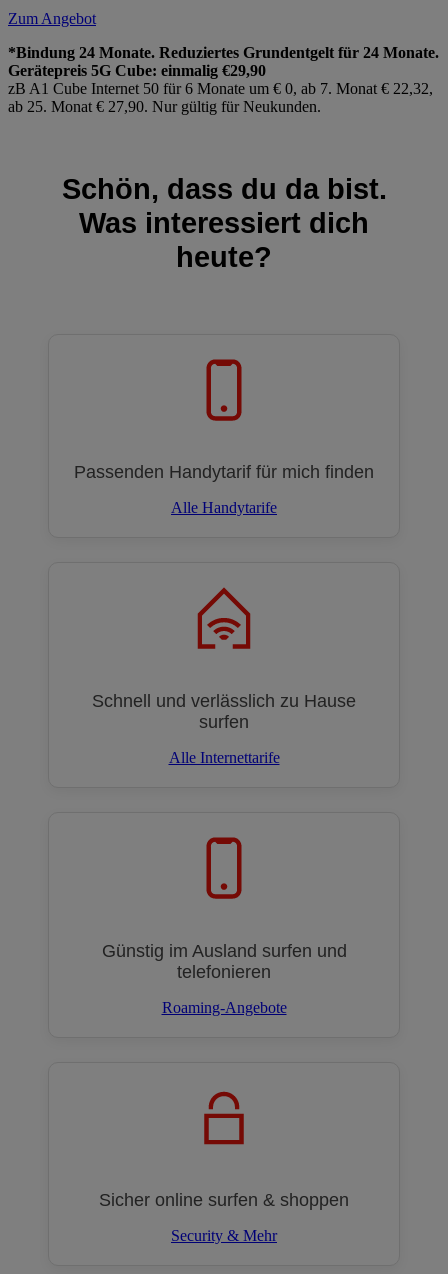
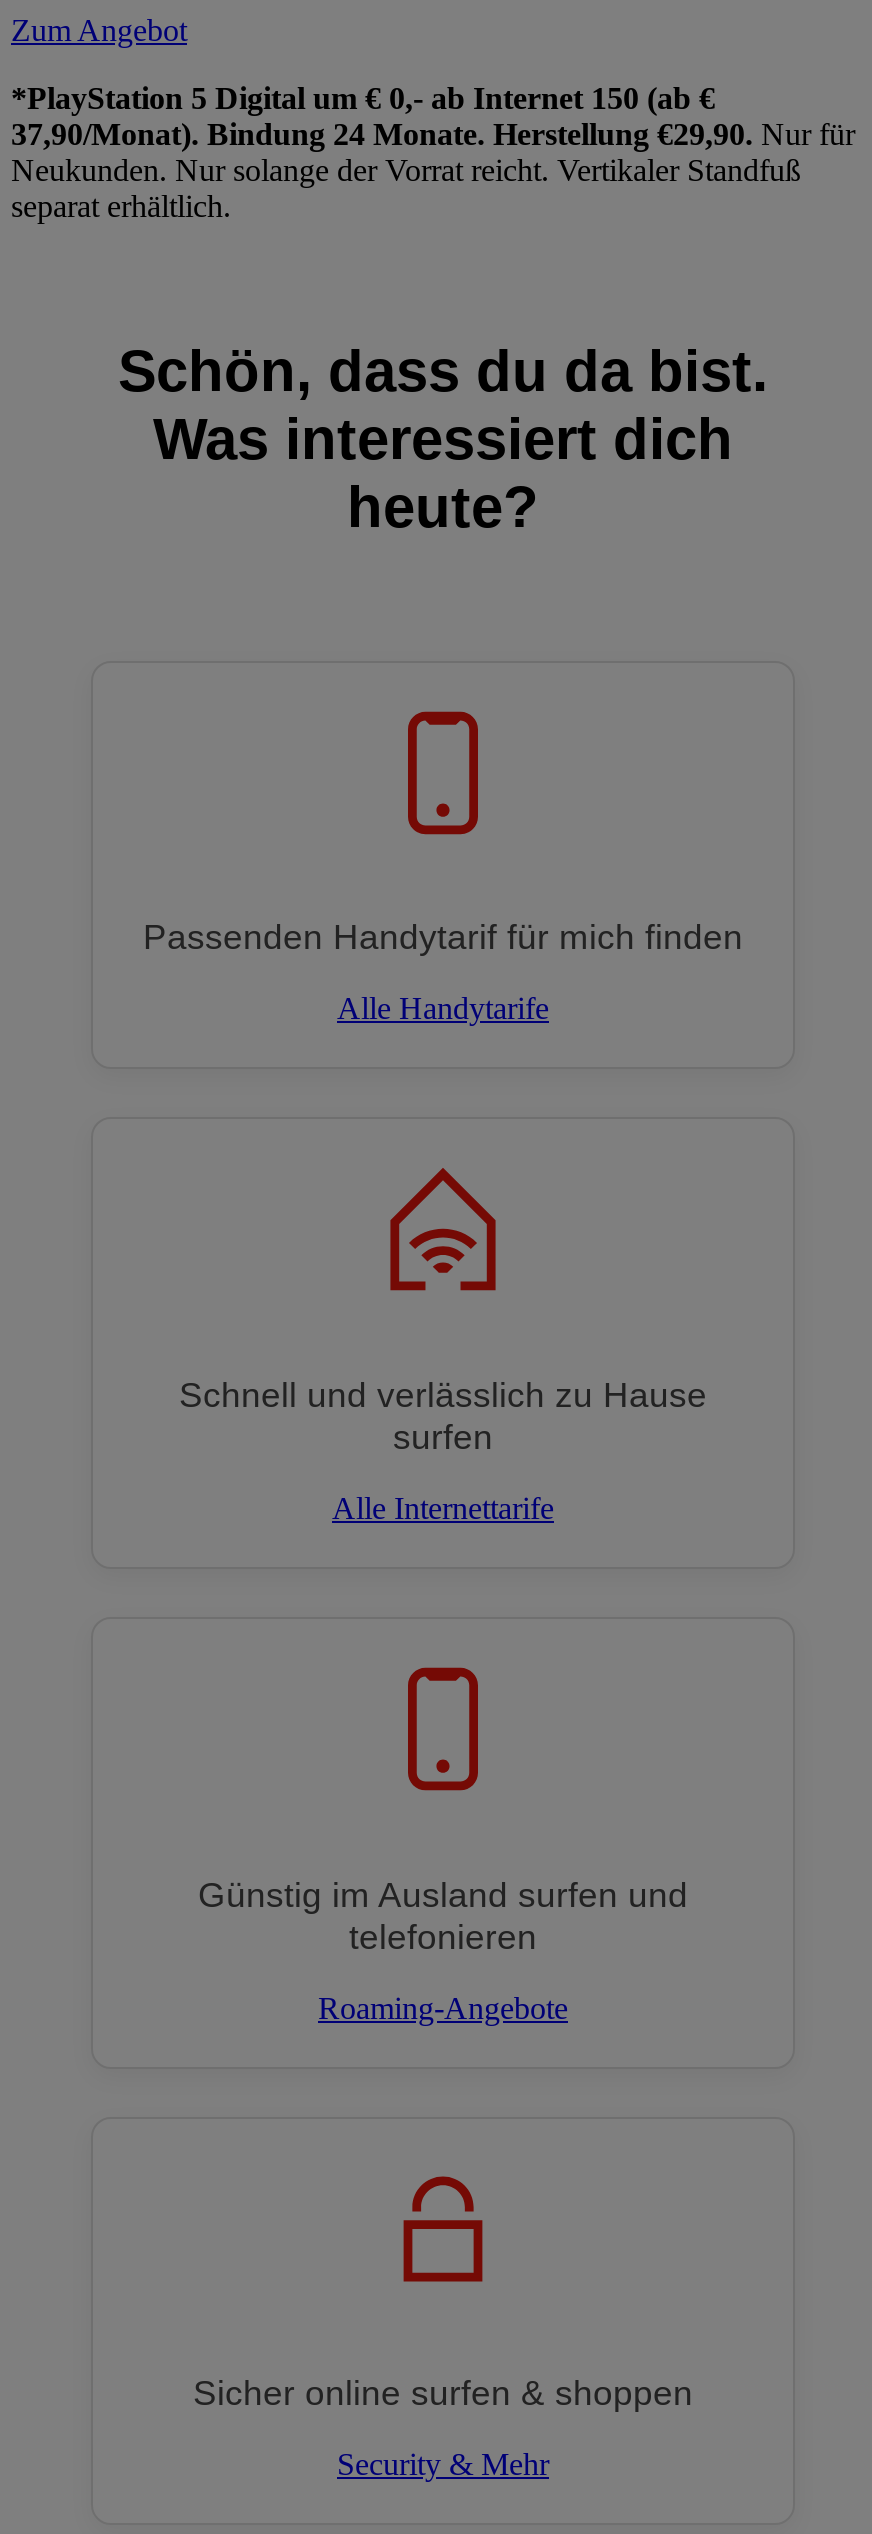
- *Bindung 24 Monate. Reduziertes Grundentgelt für 24 Monate.
- Gerätepreis 5G Cube: einmalig €29,90
- zB A1 Cube Internet 50 für 6 Monate um € 0, ab 7. Monat € 22,32,
- ab 25. Monat € 27,90. Nur gültig für Neukunden.
+ *PlayStation 5 Digital um € 0,- ab Internet 150 (ab €
+ 37,90/Monat). Bindung 24 Monate. Herstellung €29,90. Nur für
+ Neukunden. Nur solange der Vorrat reicht. Vertikaler Standfuß
+ separat erhältlich.
